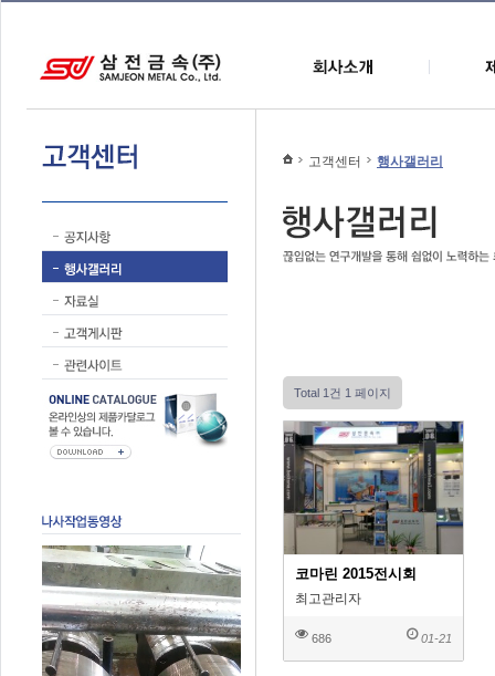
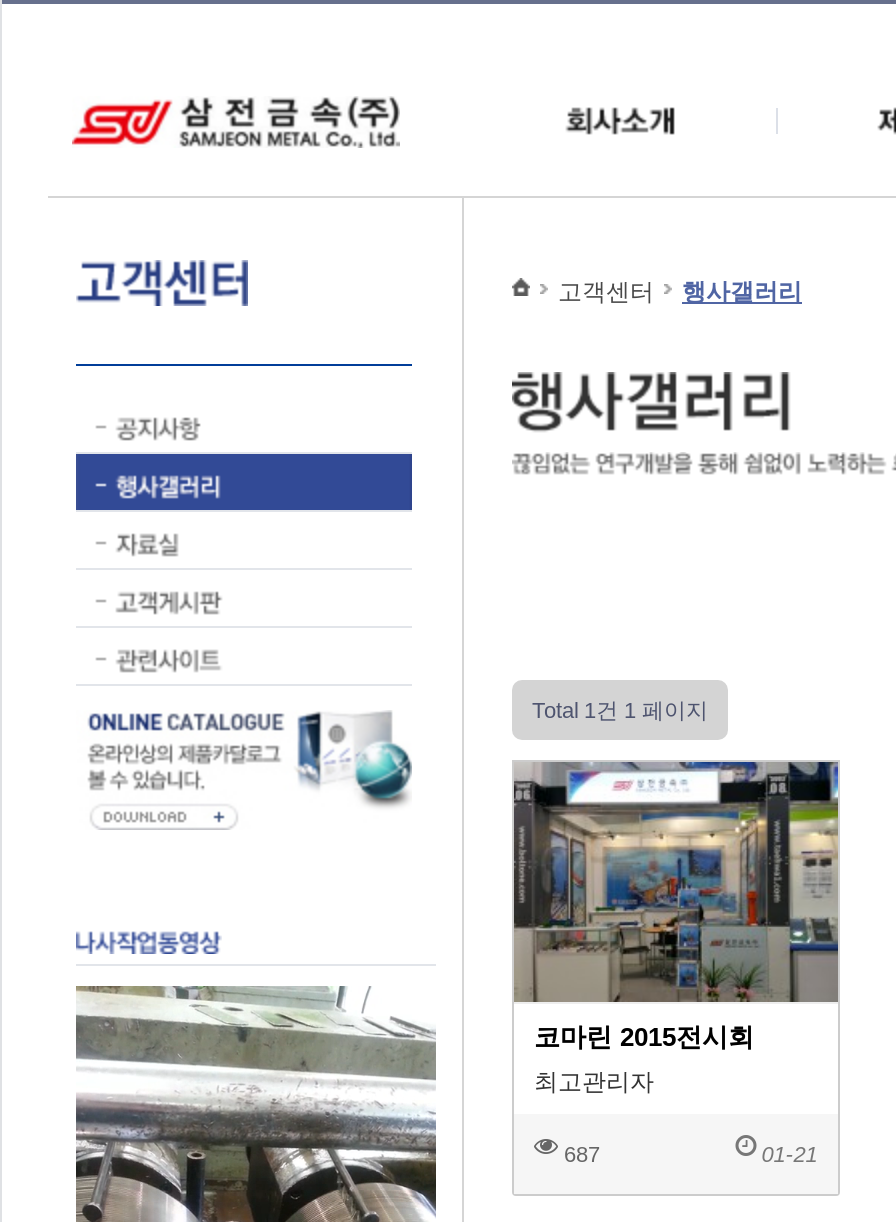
- 686
+ 687
